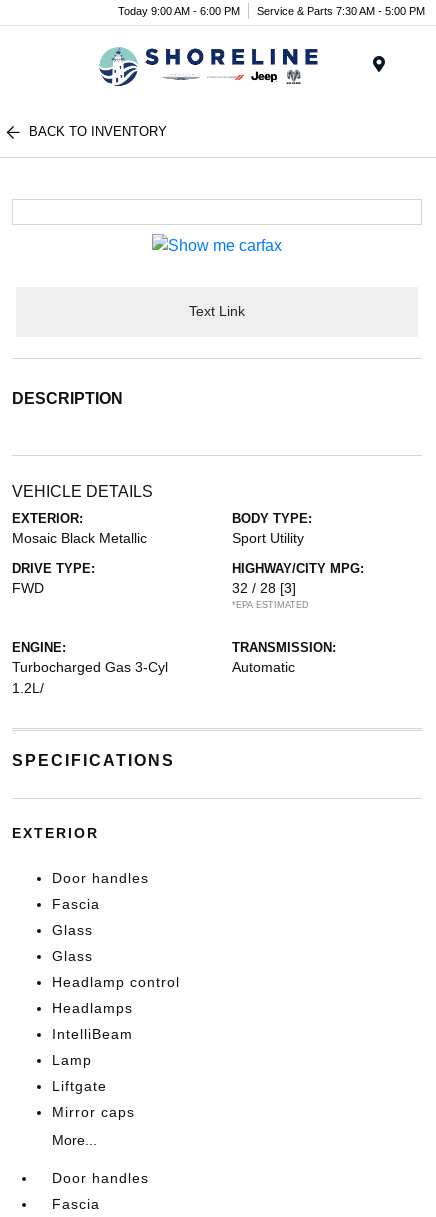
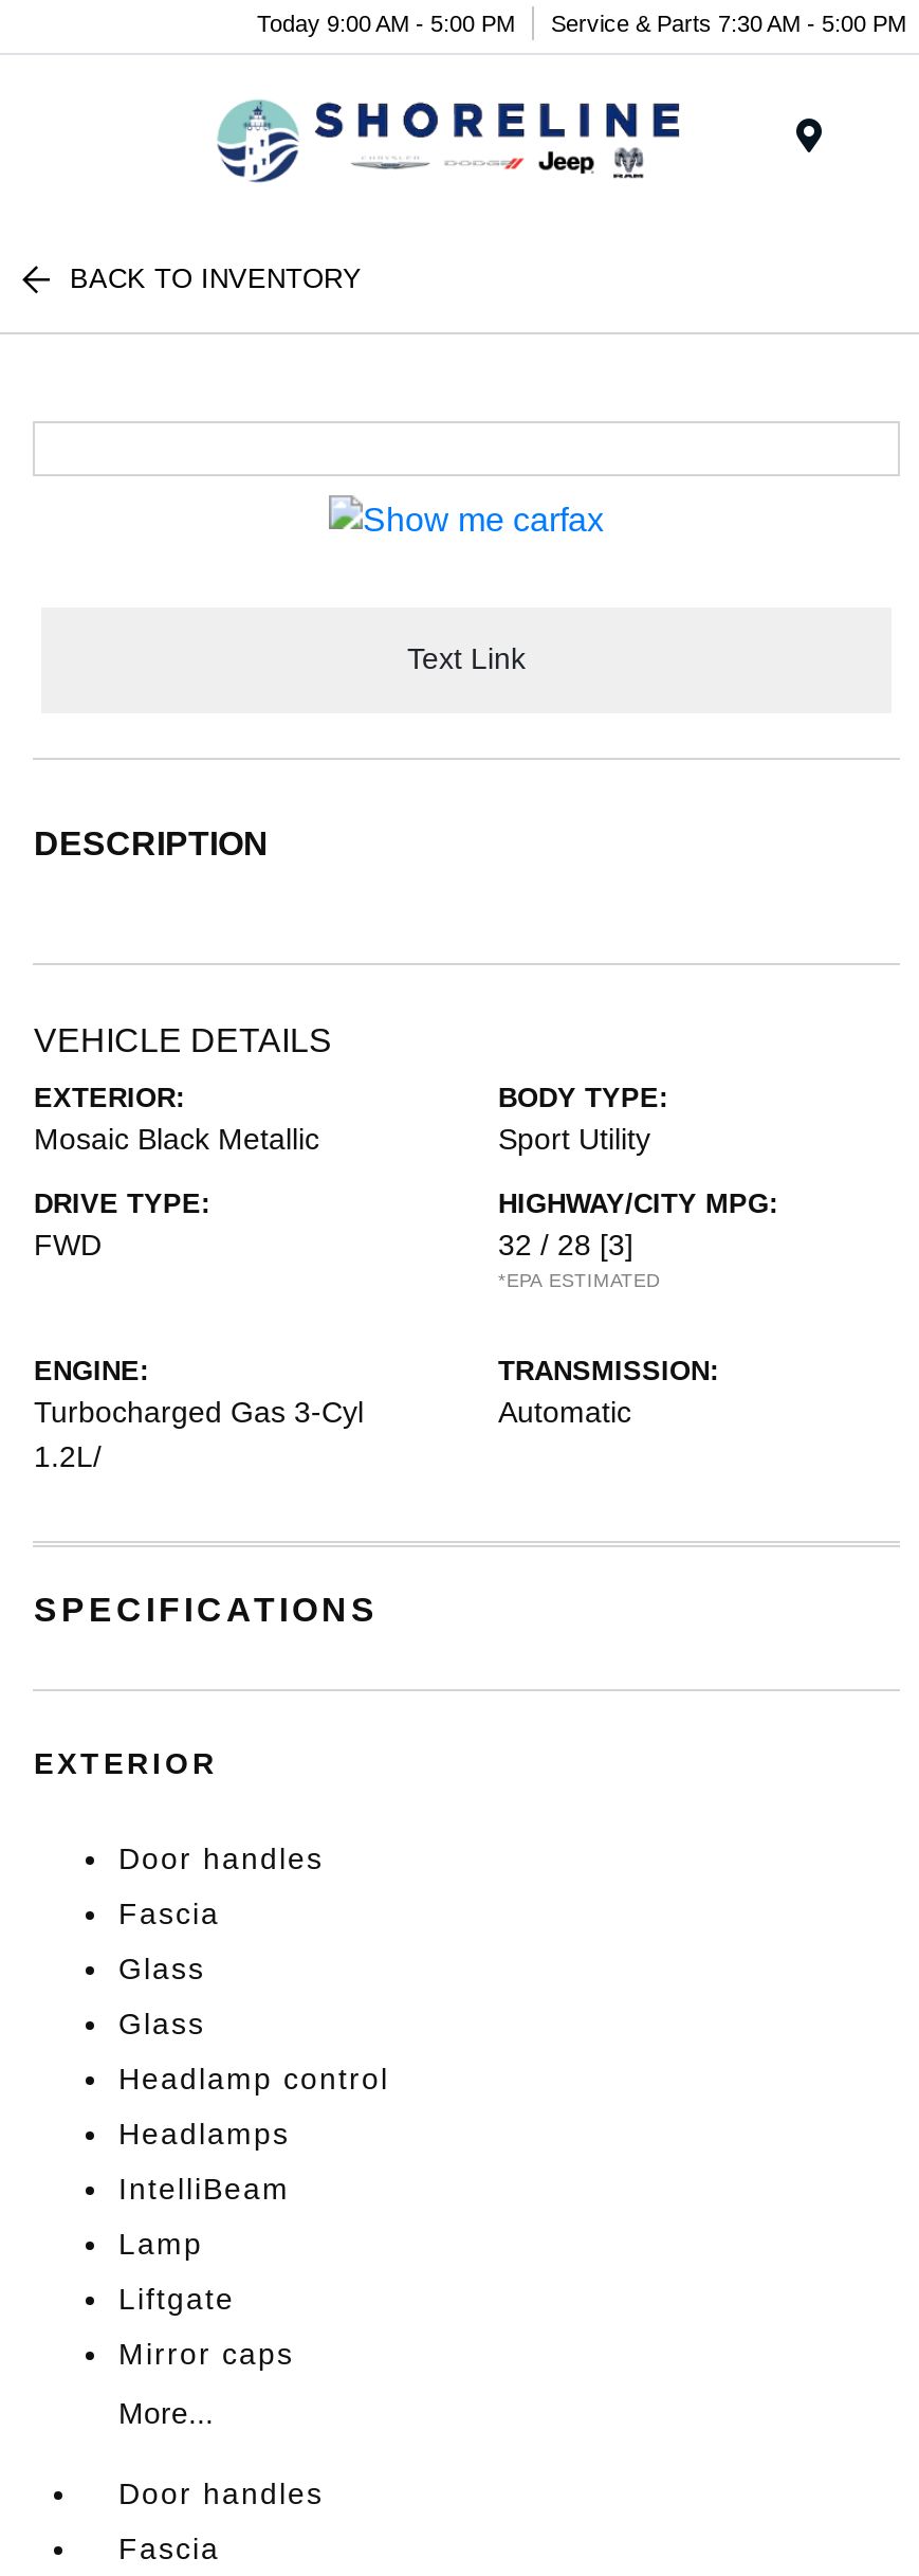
- Today 9:00 AM - 6:00 PM Service & Parts 7:30 AM - 5:00 PM
+ Today 9:00 AM - 5:00 PM Service & Parts 7:30 AM - 5:00 PM
